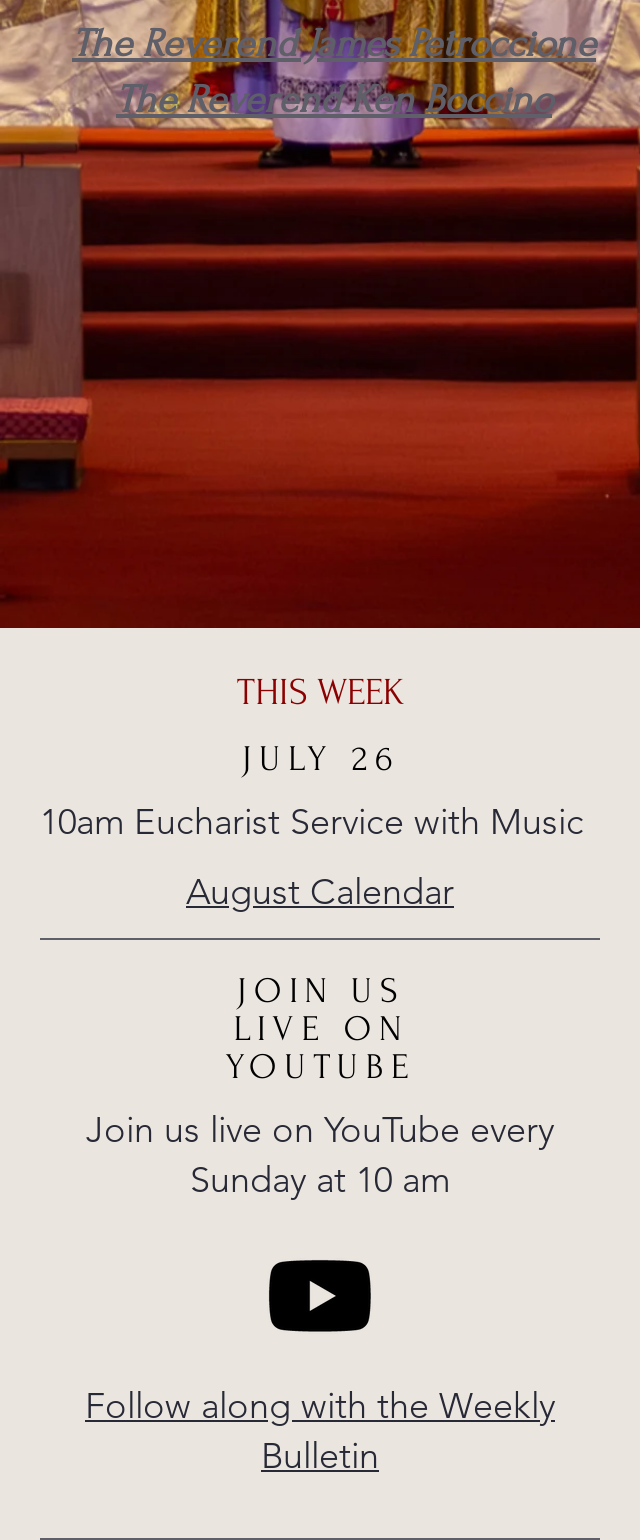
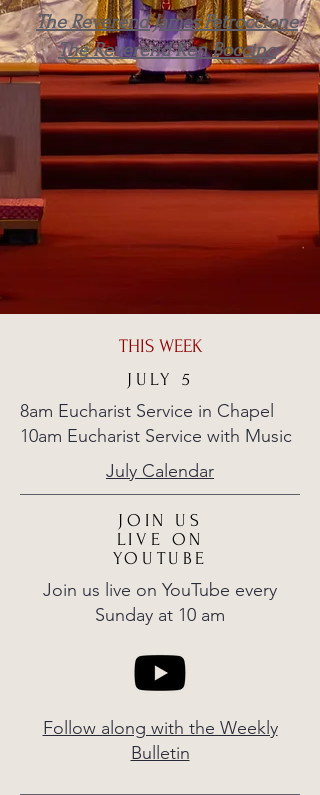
- JULY 26
+ JULY 5
+ 8am Eucharist Service in Chapel

- August Calendar
+ July Calendar
